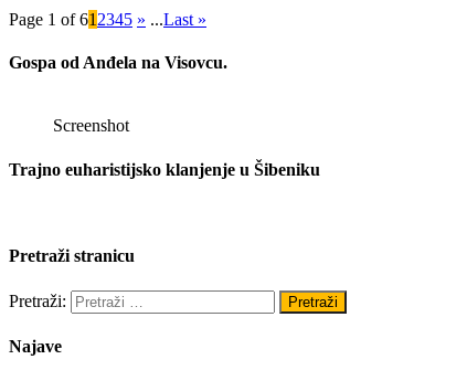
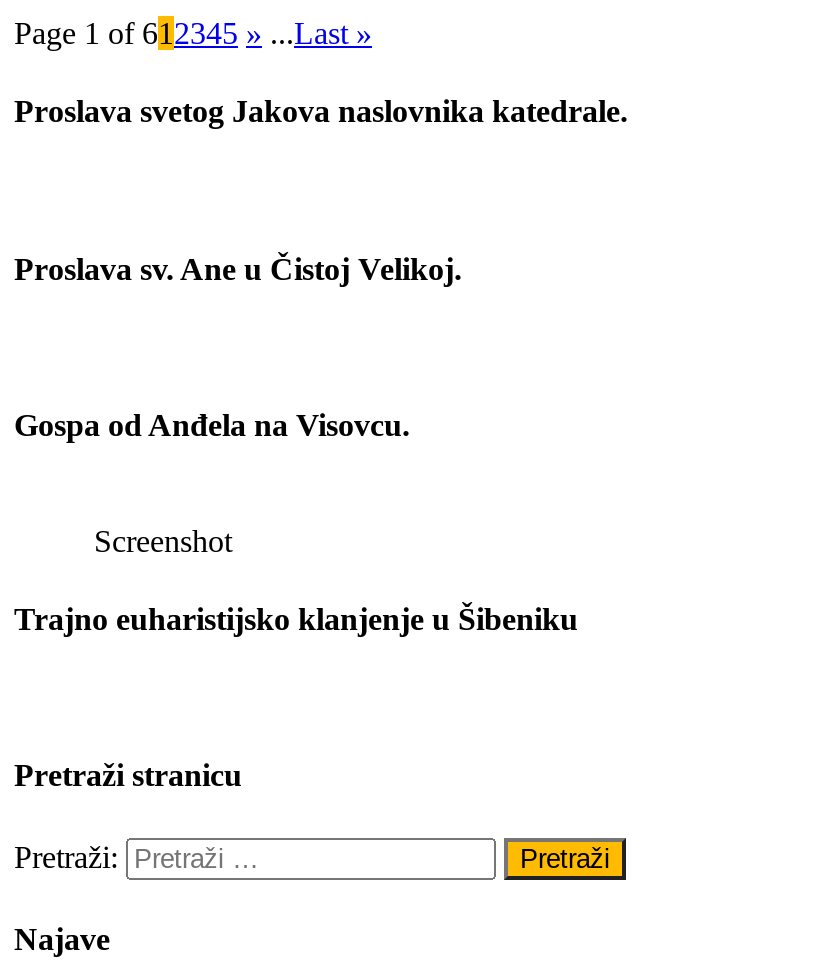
+ Proslava svetog Jakova naslovnika katedrale.

+ Proslava sv. Ane u Čistoj Velikoj.
